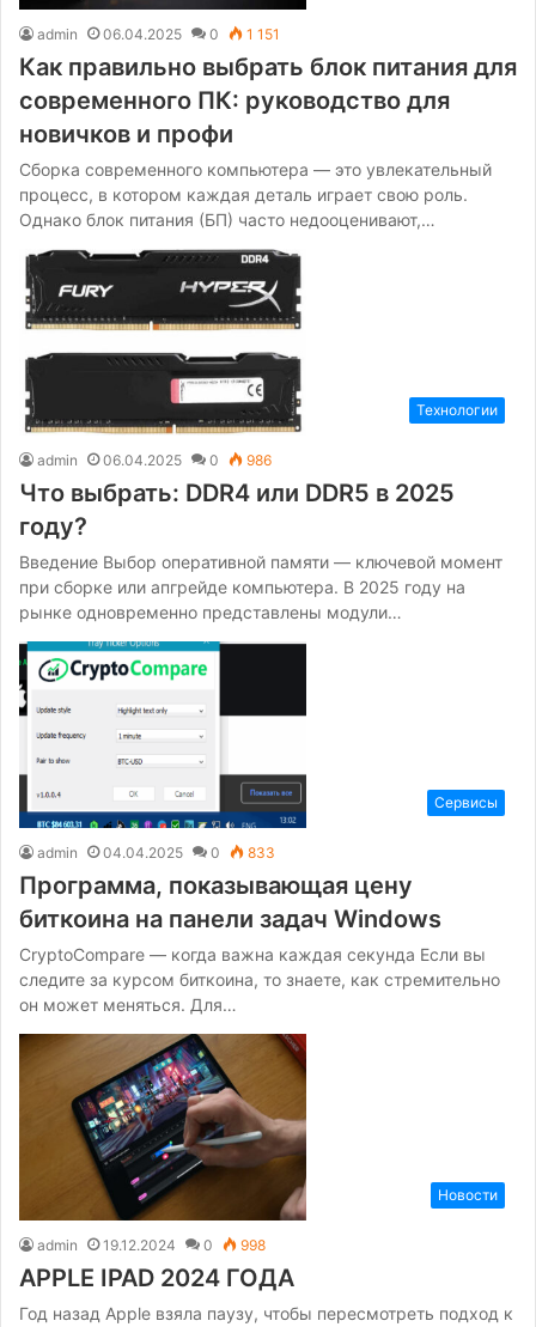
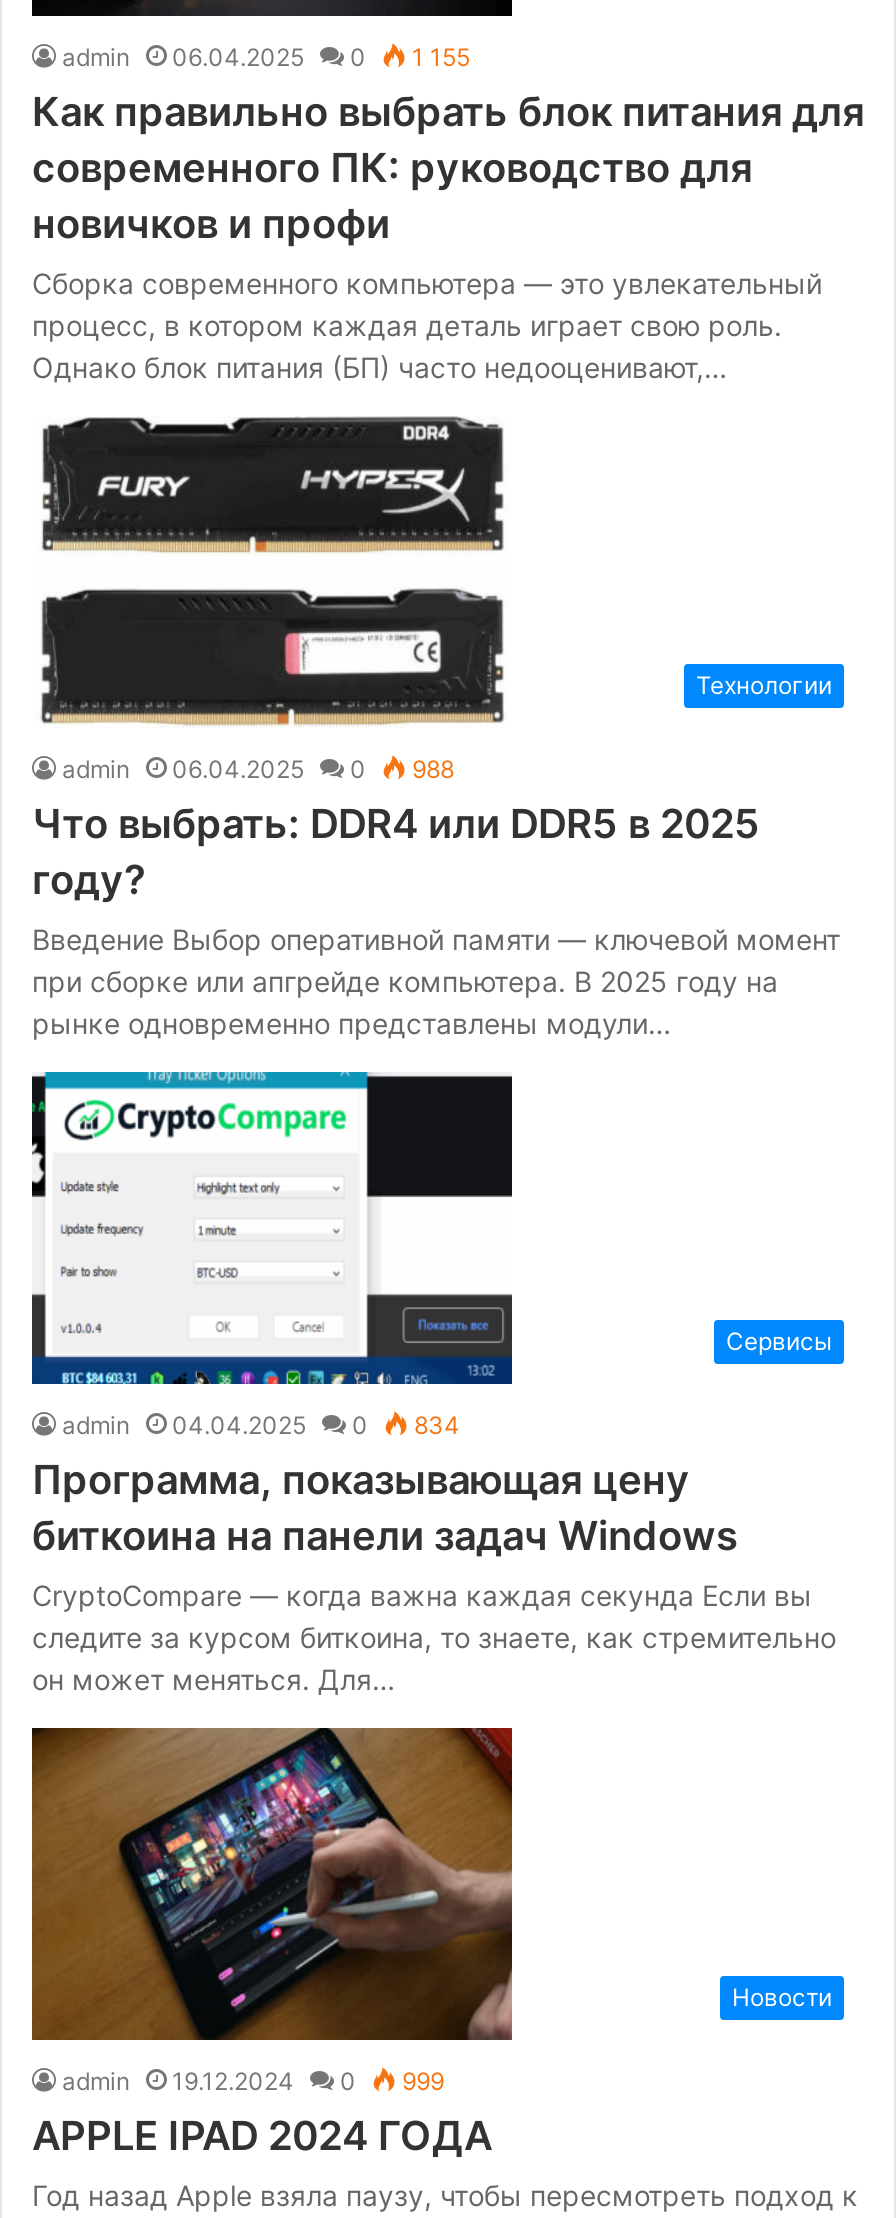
- admin 06.04.2025 0 1 151
+ admin 06.04.2025 0 1 155

- admin 06.04.2025 0 986
+ admin 06.04.2025 0 988

- admin 04.04.2025 0 833
+ admin 04.04.2025 0 834

- admin 19.12.2024 0 998
+ admin 19.12.2024 0 999
